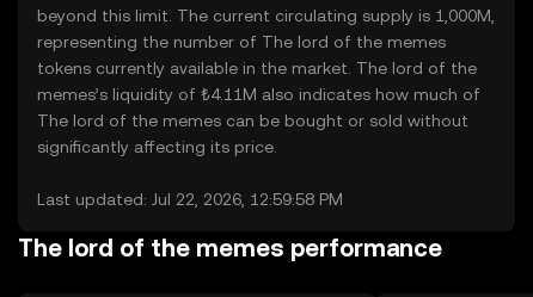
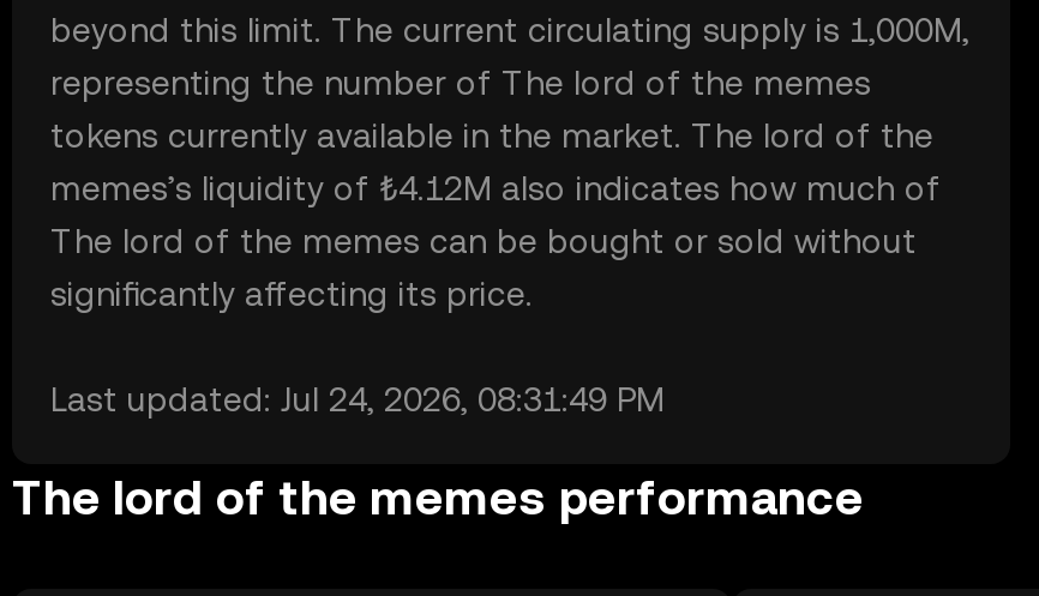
- memes’s liquidity of ₺4.11M also indicates how much of
+ memes’s liquidity of ₺4.12M also indicates how much of

- Last updated: Jul 22, 2026, 12:59:58 PM
+ Last updated: Jul 24, 2026, 08:31:49 PM
